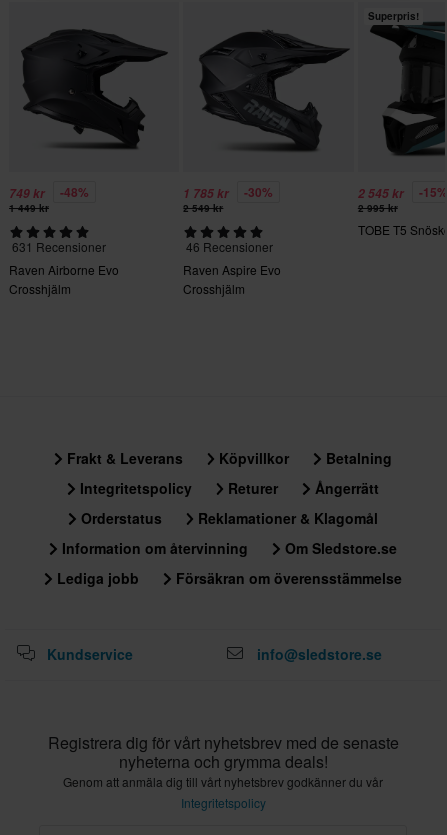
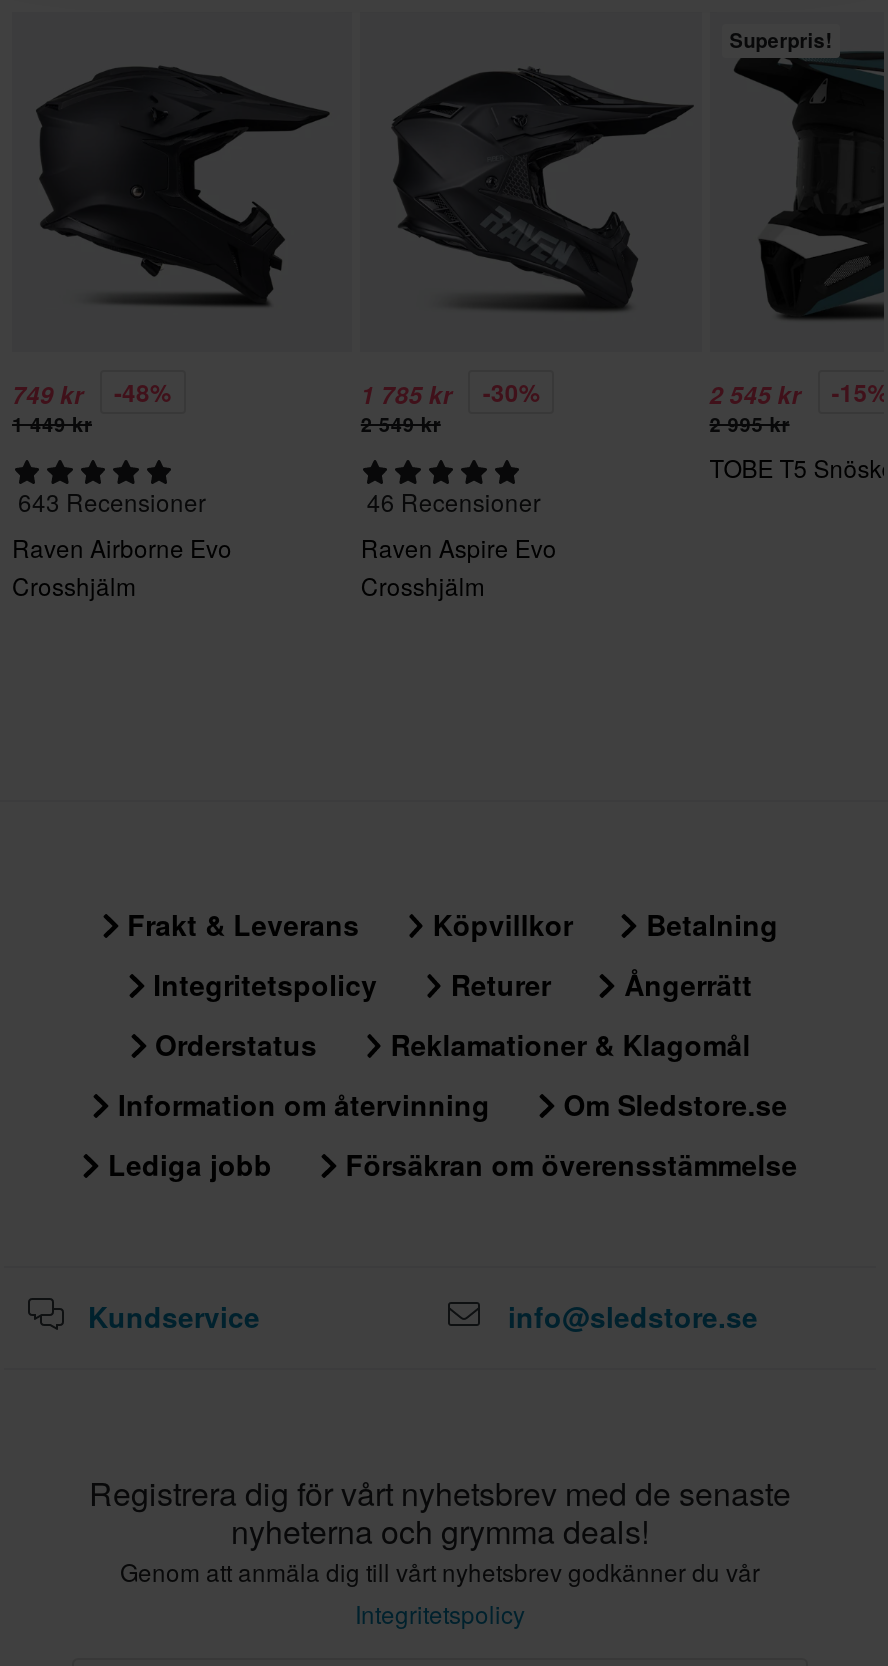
- 631 Recensioner
+ 643 Recensioner
